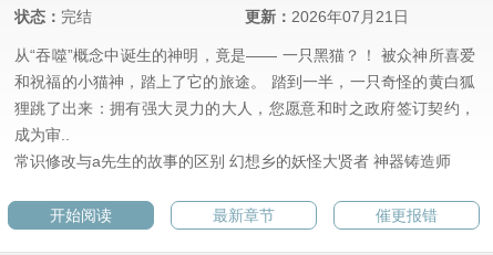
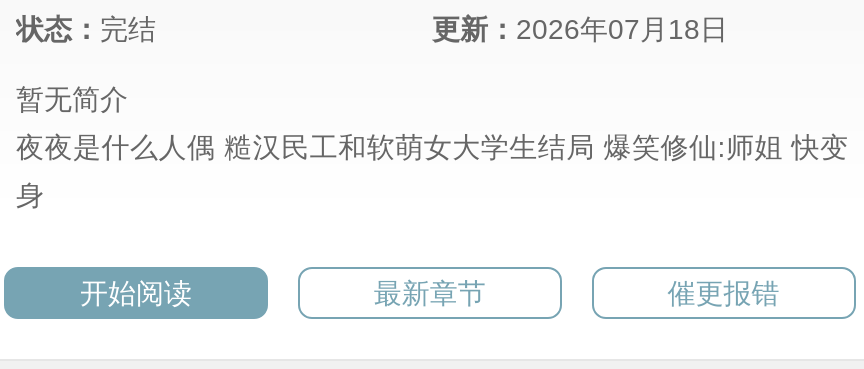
- 更新：2026年07月21日
- 从“吞噬”概念中诞生的神明，竟是—— 一只黑猫？！ 被众神所喜爱
- 和祝福的小猫神，踏上了它的旅途。 踏到一半，一只奇怪的黄白狐
- 狸跳了出来：拥有强大灵力的大人，您愿意和时之政府签订契约，
- 成为审..
- 常识修改与a先生的故事的区别 幻想乡的妖怪大贤者 神器铸造师
+ 更新：2026年07月18日
+ 暂无简介
+ 夜夜是什么人偶 糙汉民工和软萌女大学生结局 爆笑修仙:师姐 快变
+ 身
